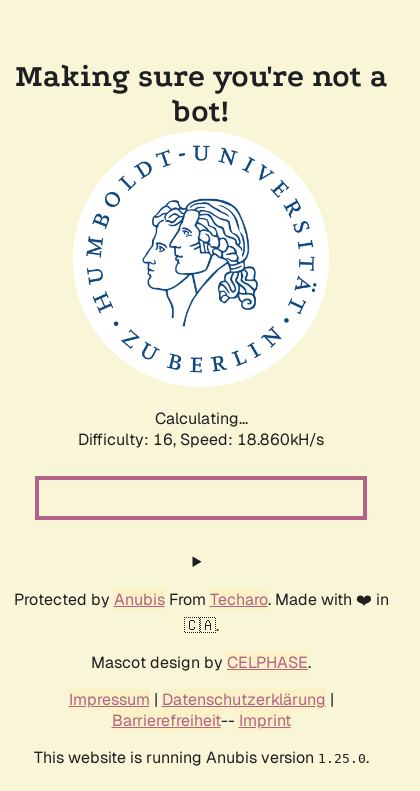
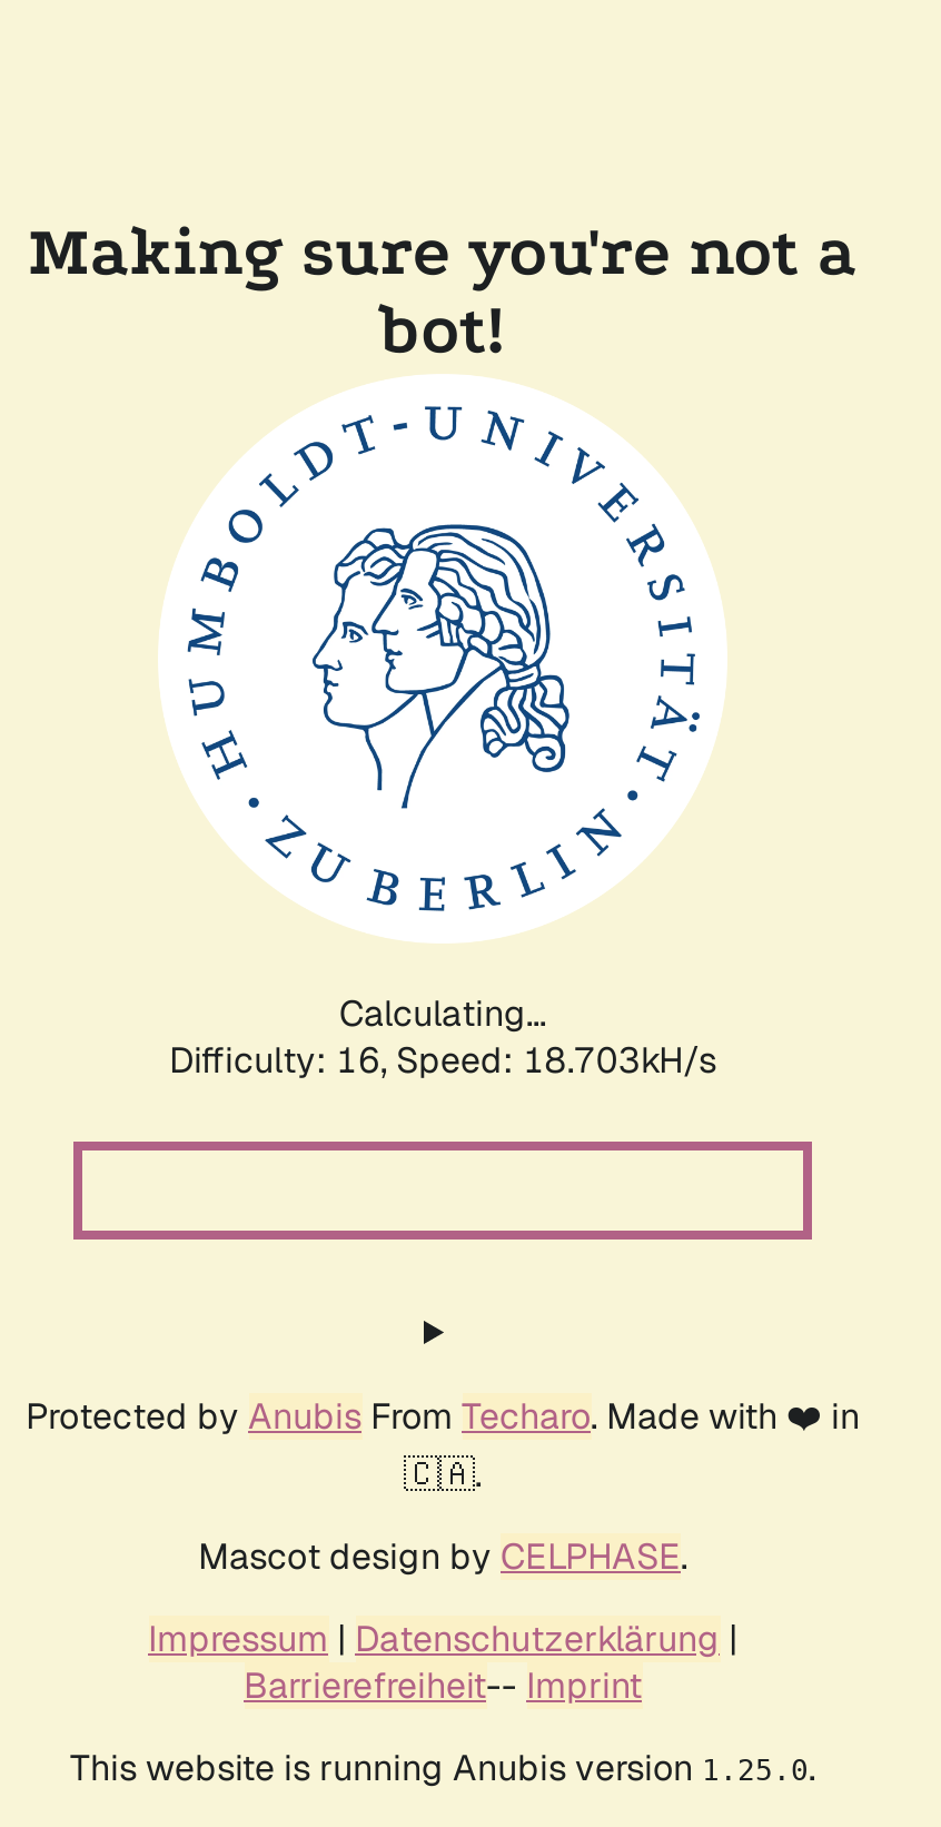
- Difficulty: 16, Speed: 18.860kH/s
+ Difficulty: 16, Speed: 18.703kH/s
